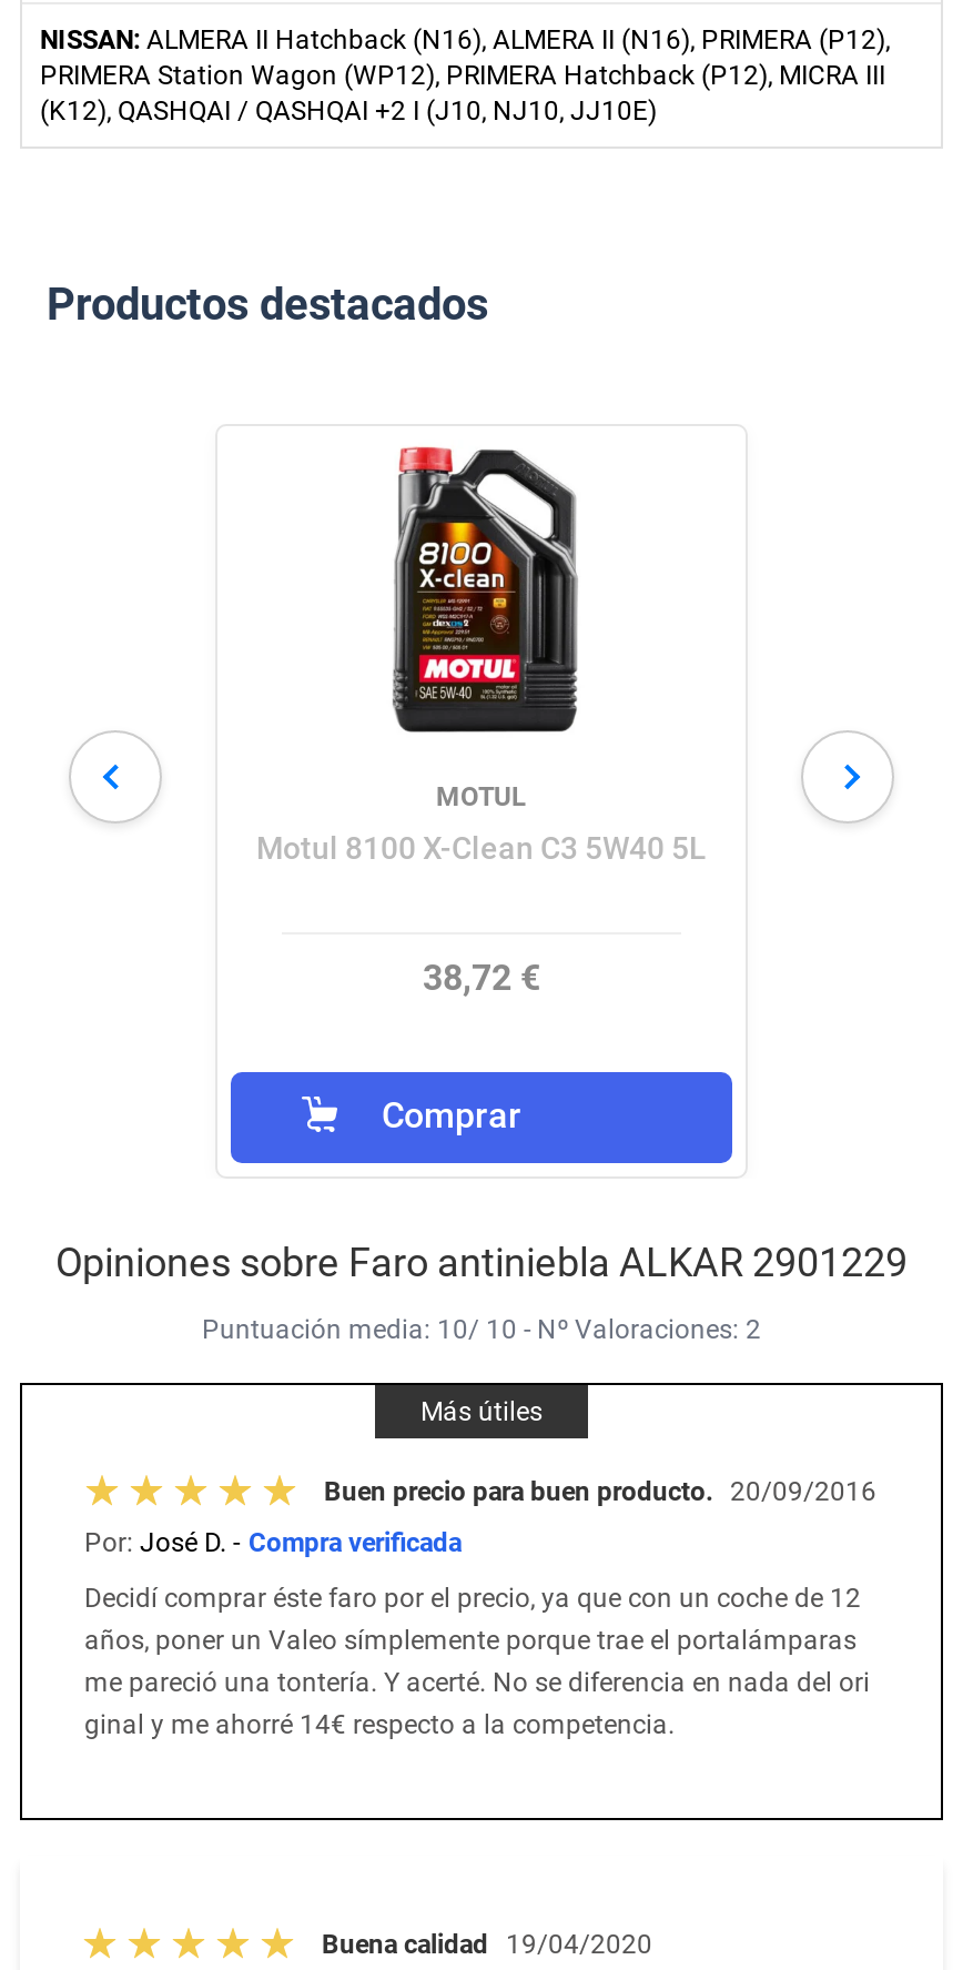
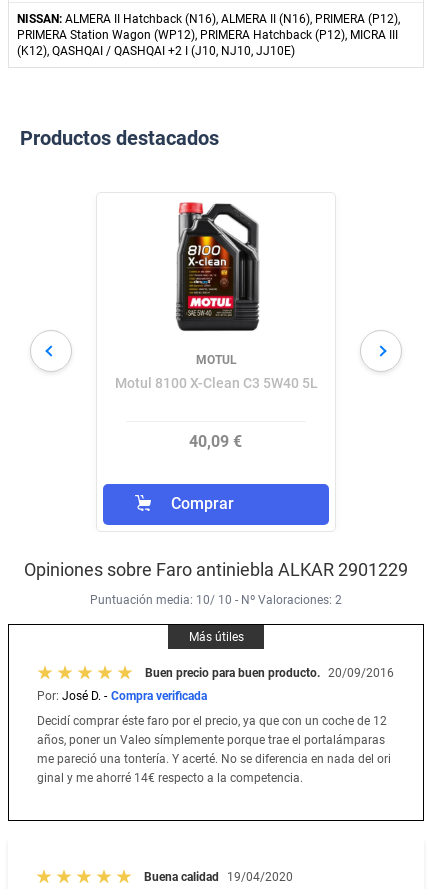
- 38,72 €
+ 40,09 €
